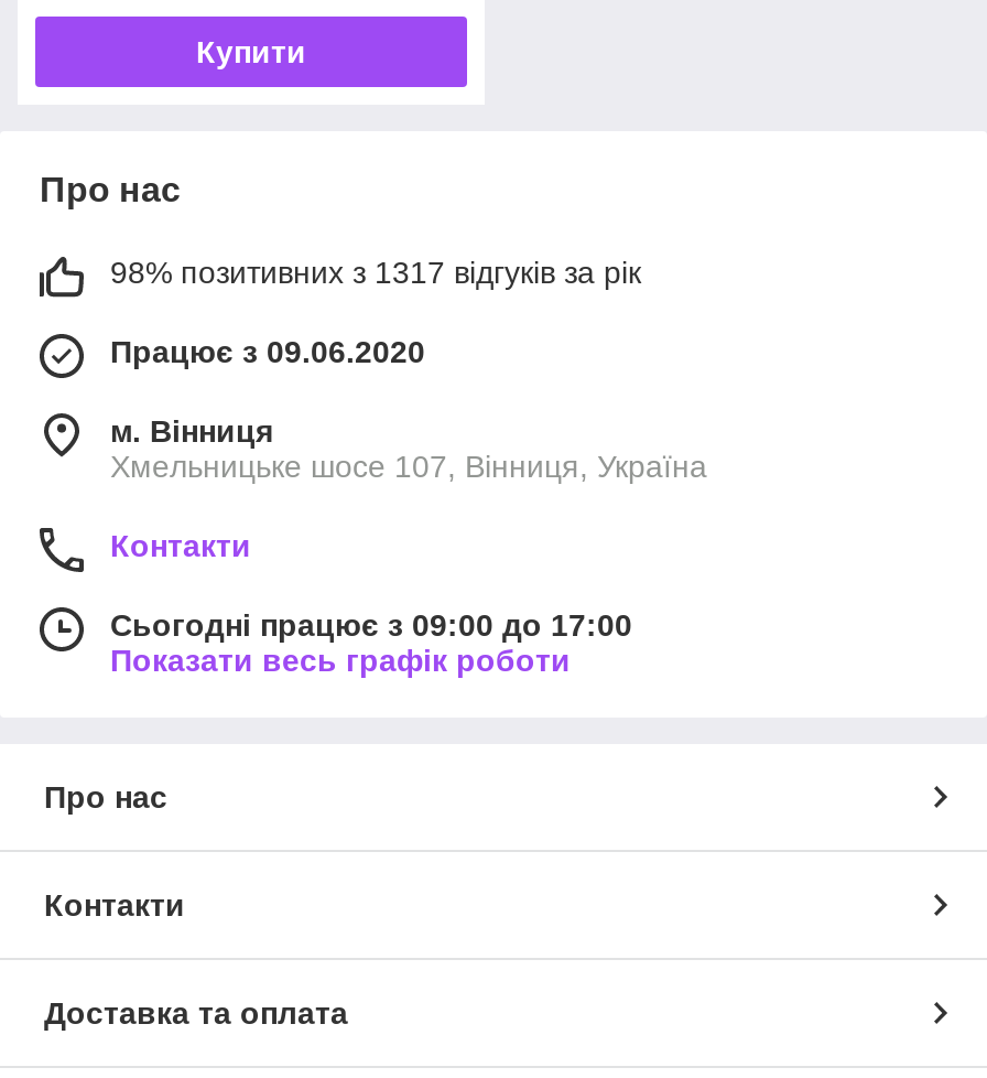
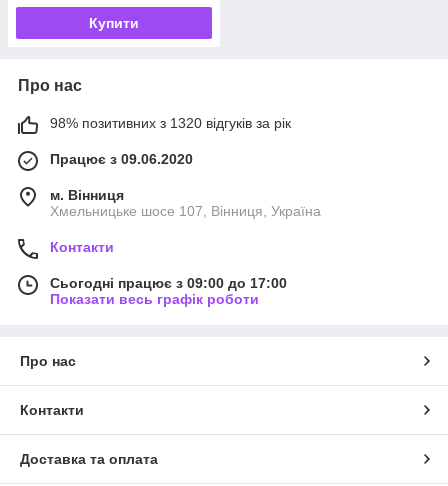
- 98% позитивних з 1317 відгуків за рік
+ 98% позитивних з 1320 відгуків за рік
